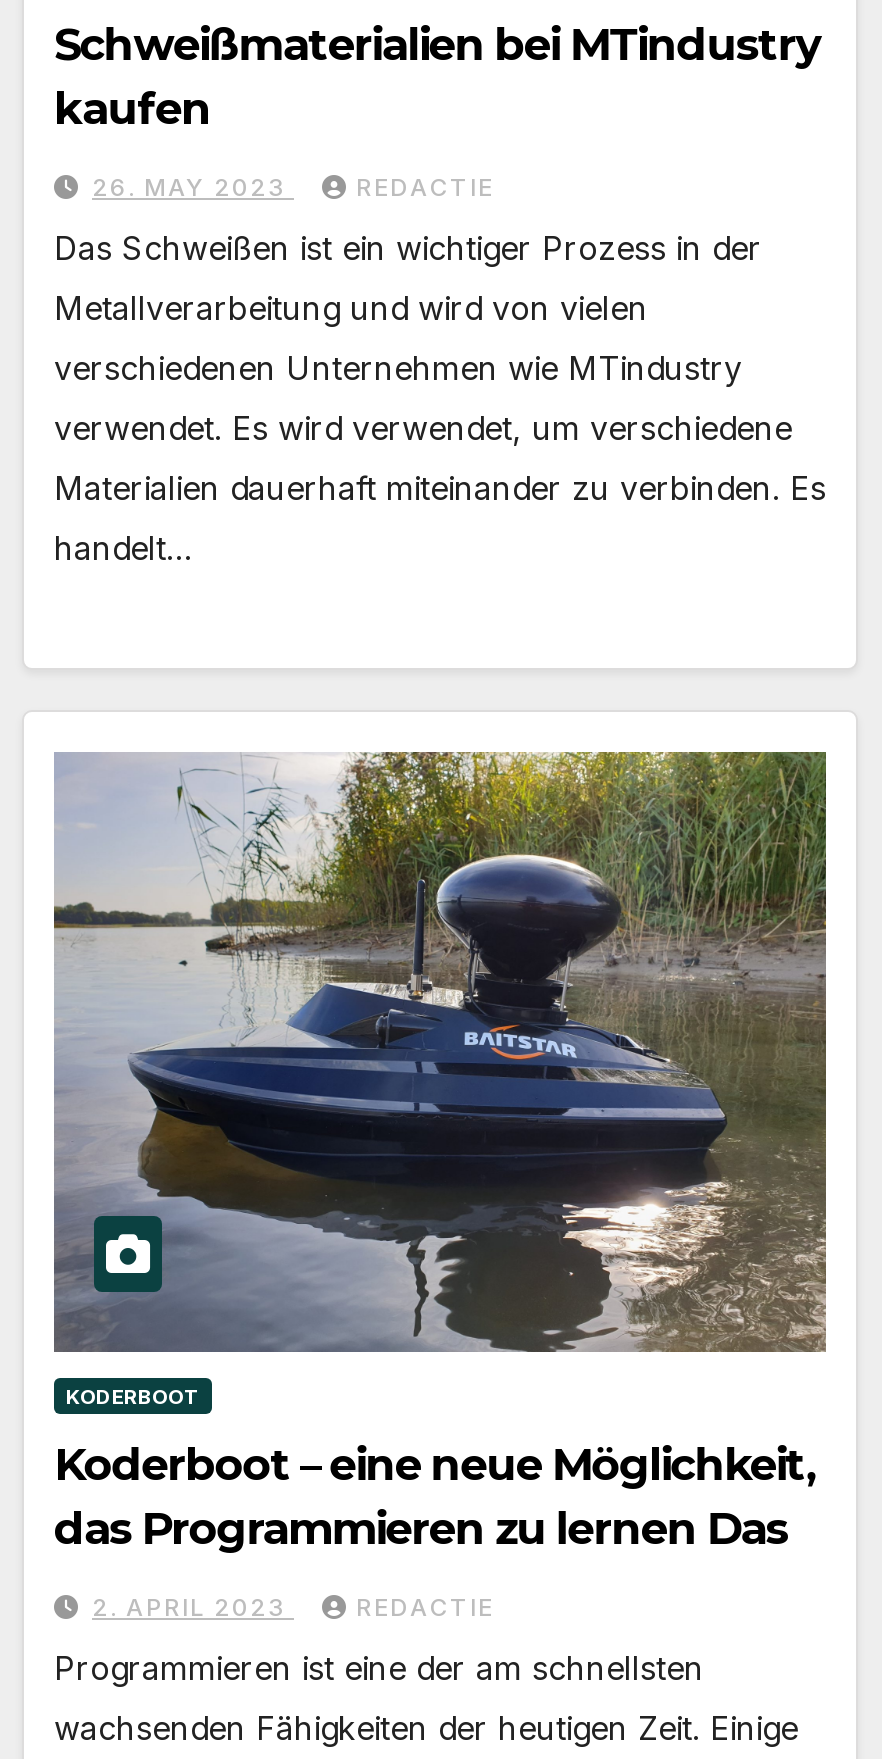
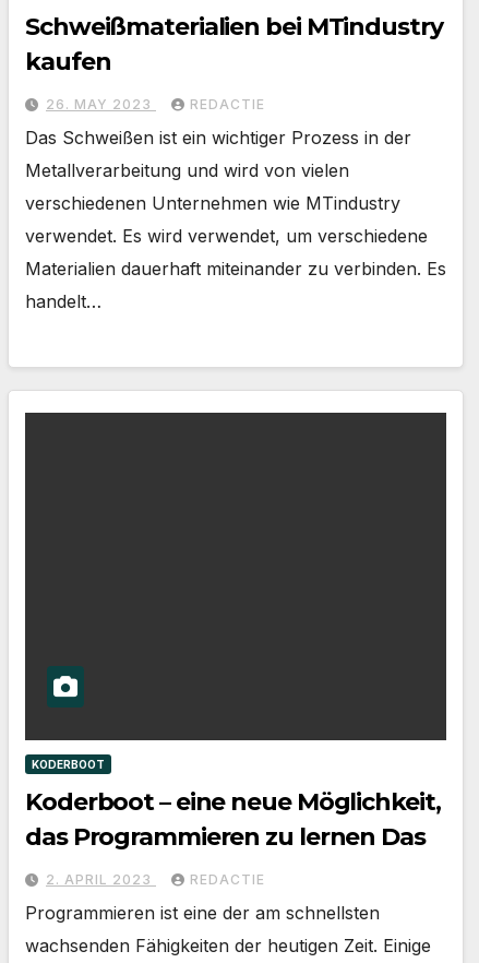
- [image]
